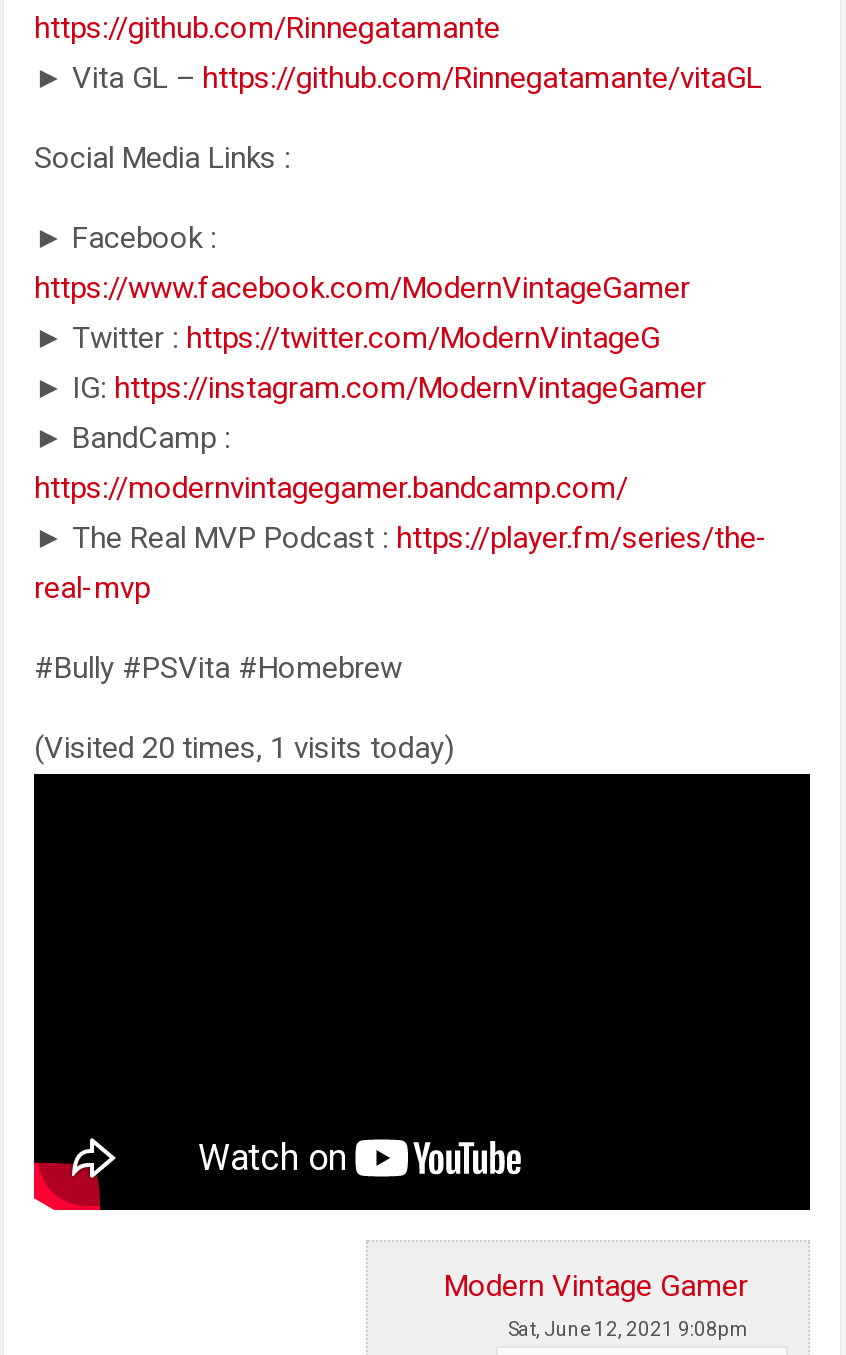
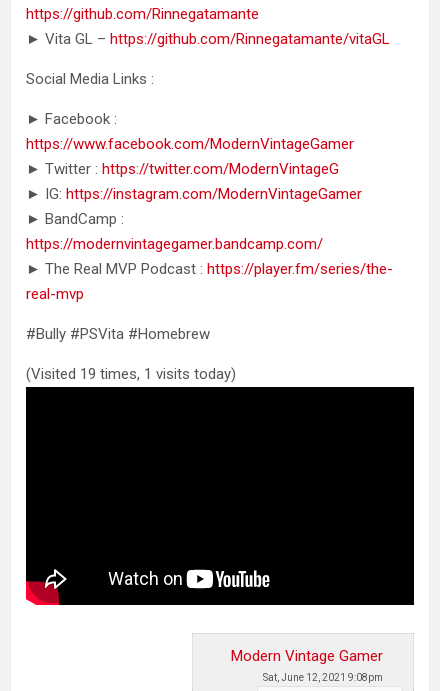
- (Visited 20 times, 1 visits today)
+ (Visited 19 times, 1 visits today)
